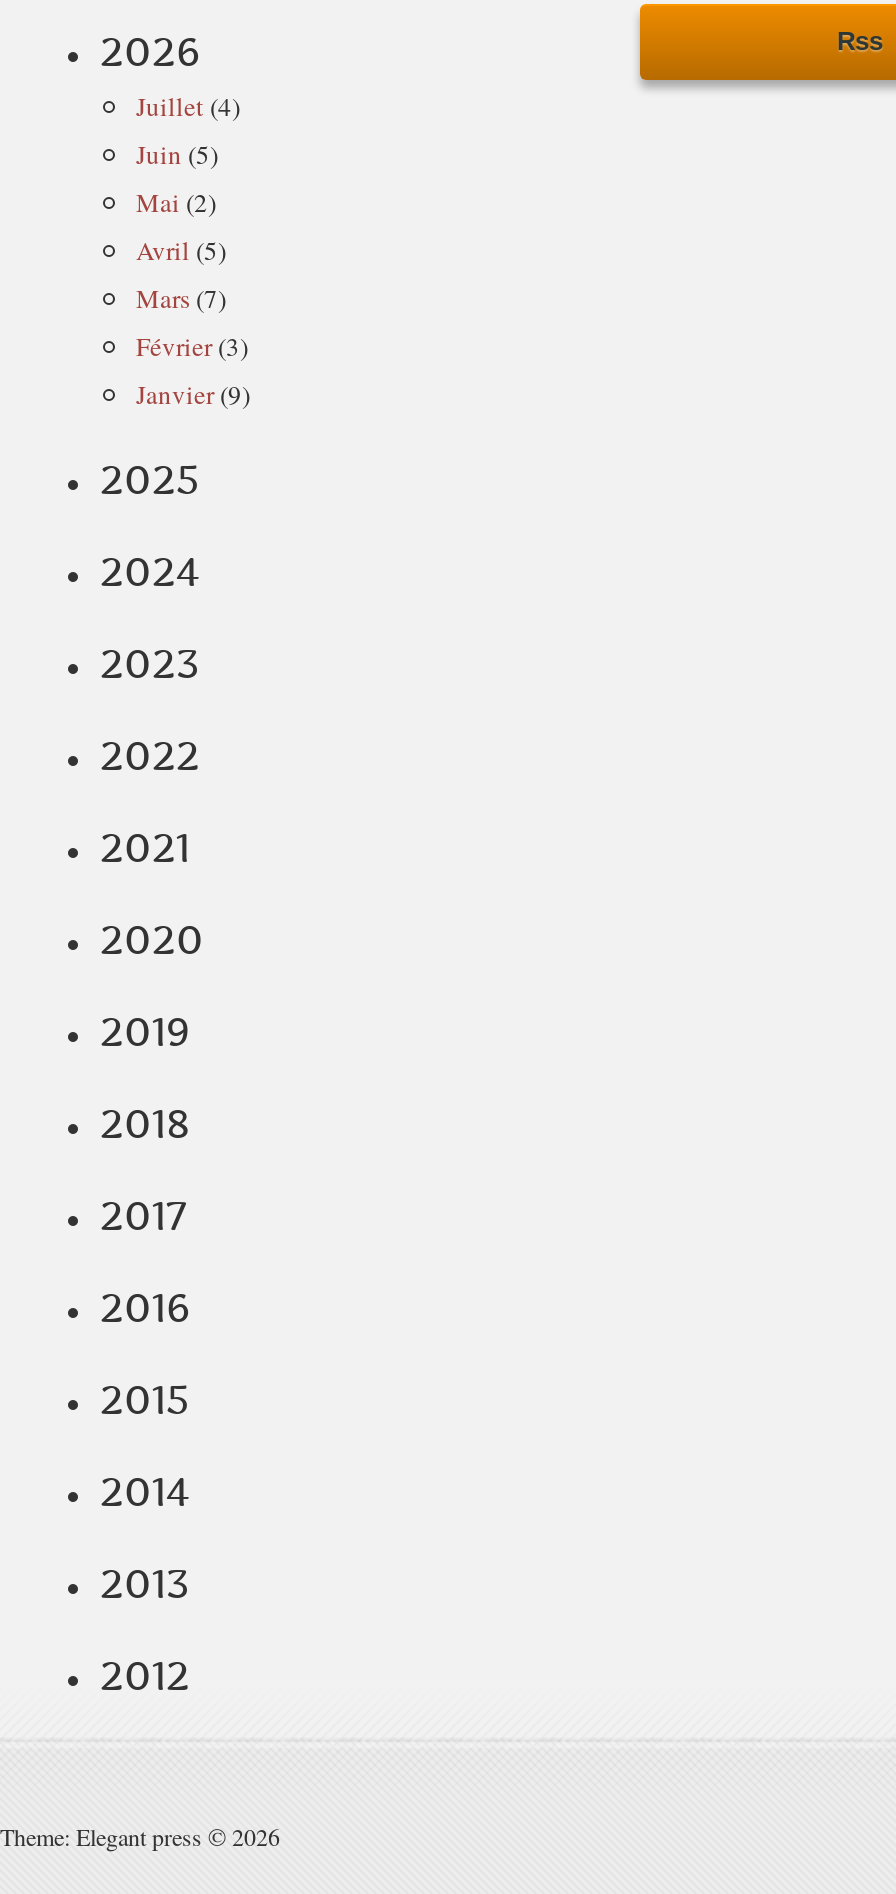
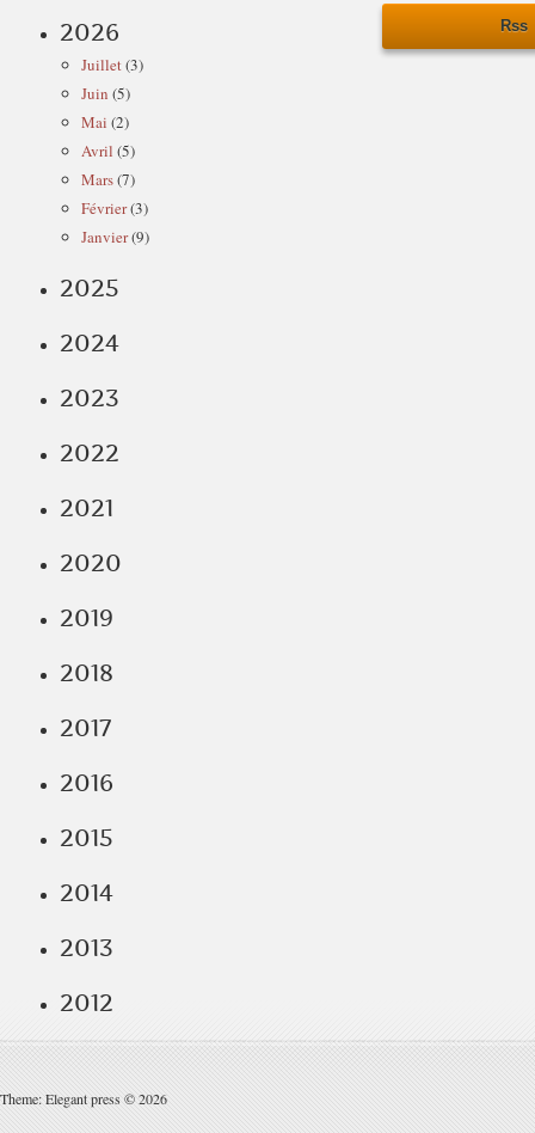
- Juillet (4)
+ Juillet (3)
